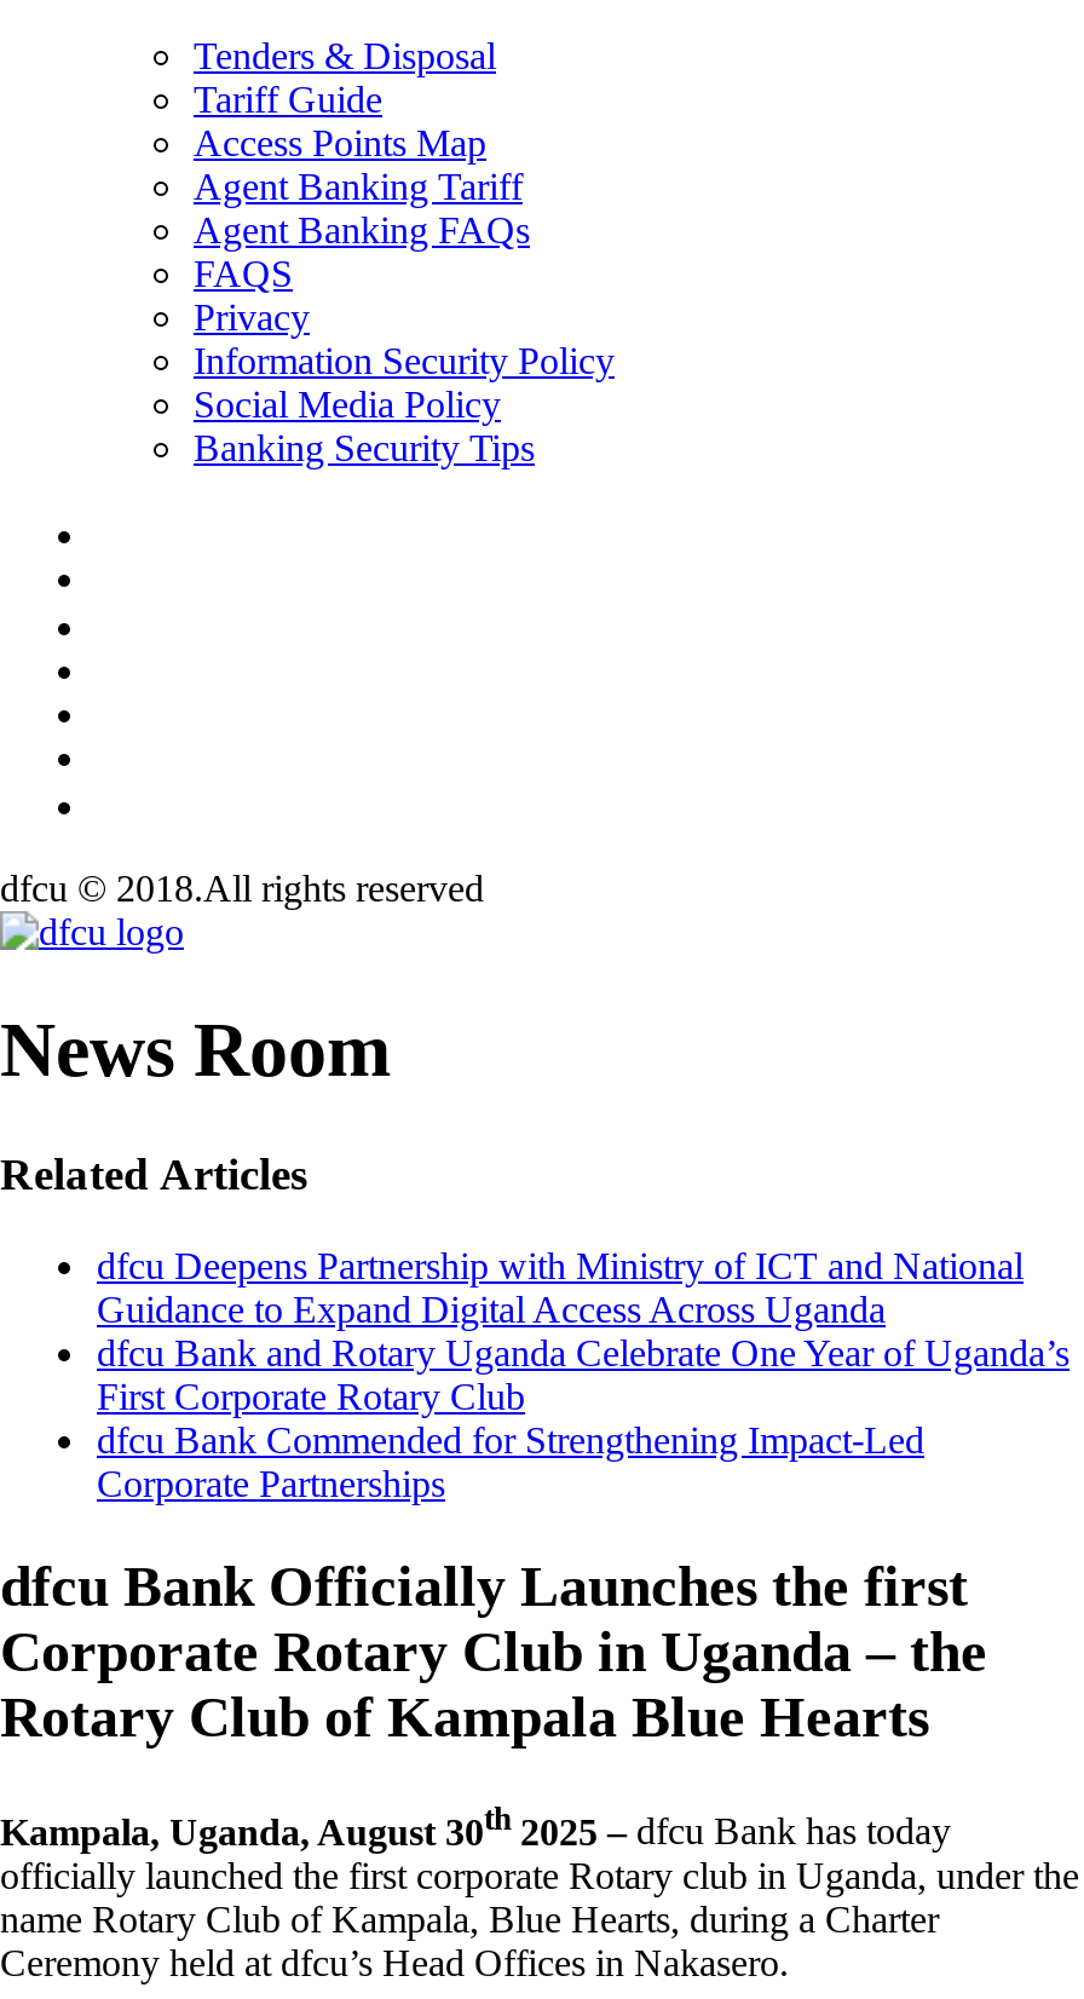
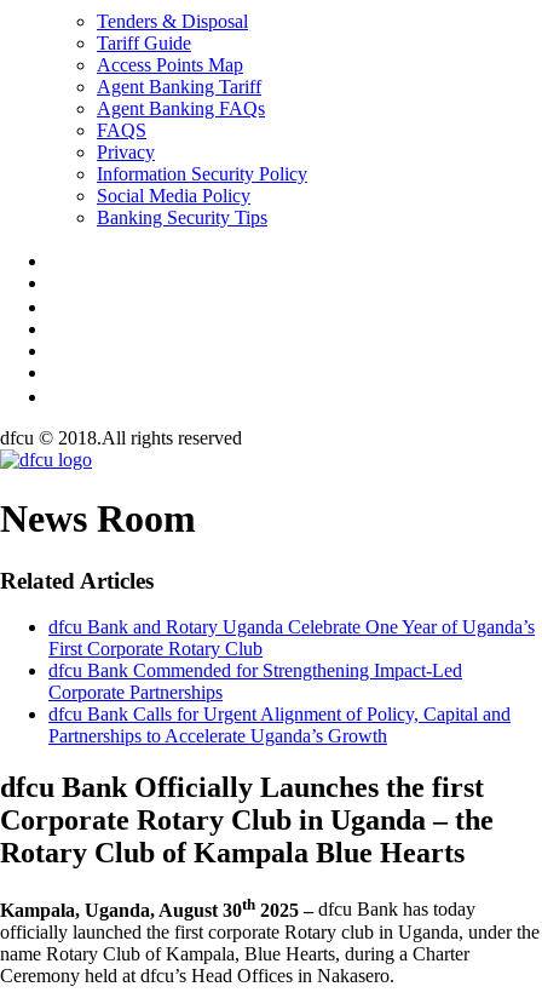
- dfcu Deepens Partnership with Ministry of ICT and National
- Guidance to Expand Digital Access Across Uganda

moved up: dfcu Bank and Rotary Uganda Celebrate One Year of Uganda’s | First Corporate Rotary Club | dfcu Bank Commended for Strengthening Impact-Led | Corporate Partnerships

+ dfcu Bank Calls for Urgent Alignment of Policy, Capital and
+ Partnerships to Accelerate Uganda’s Growth
